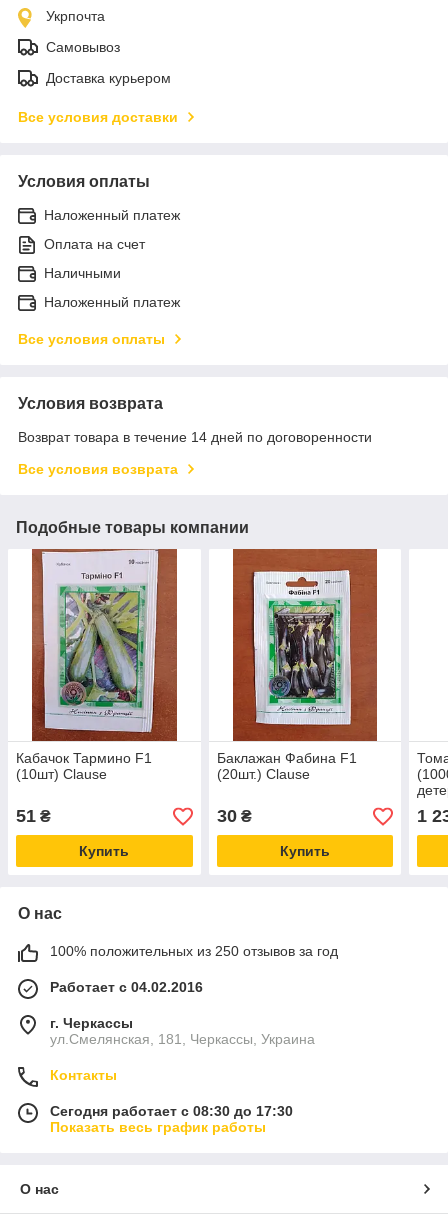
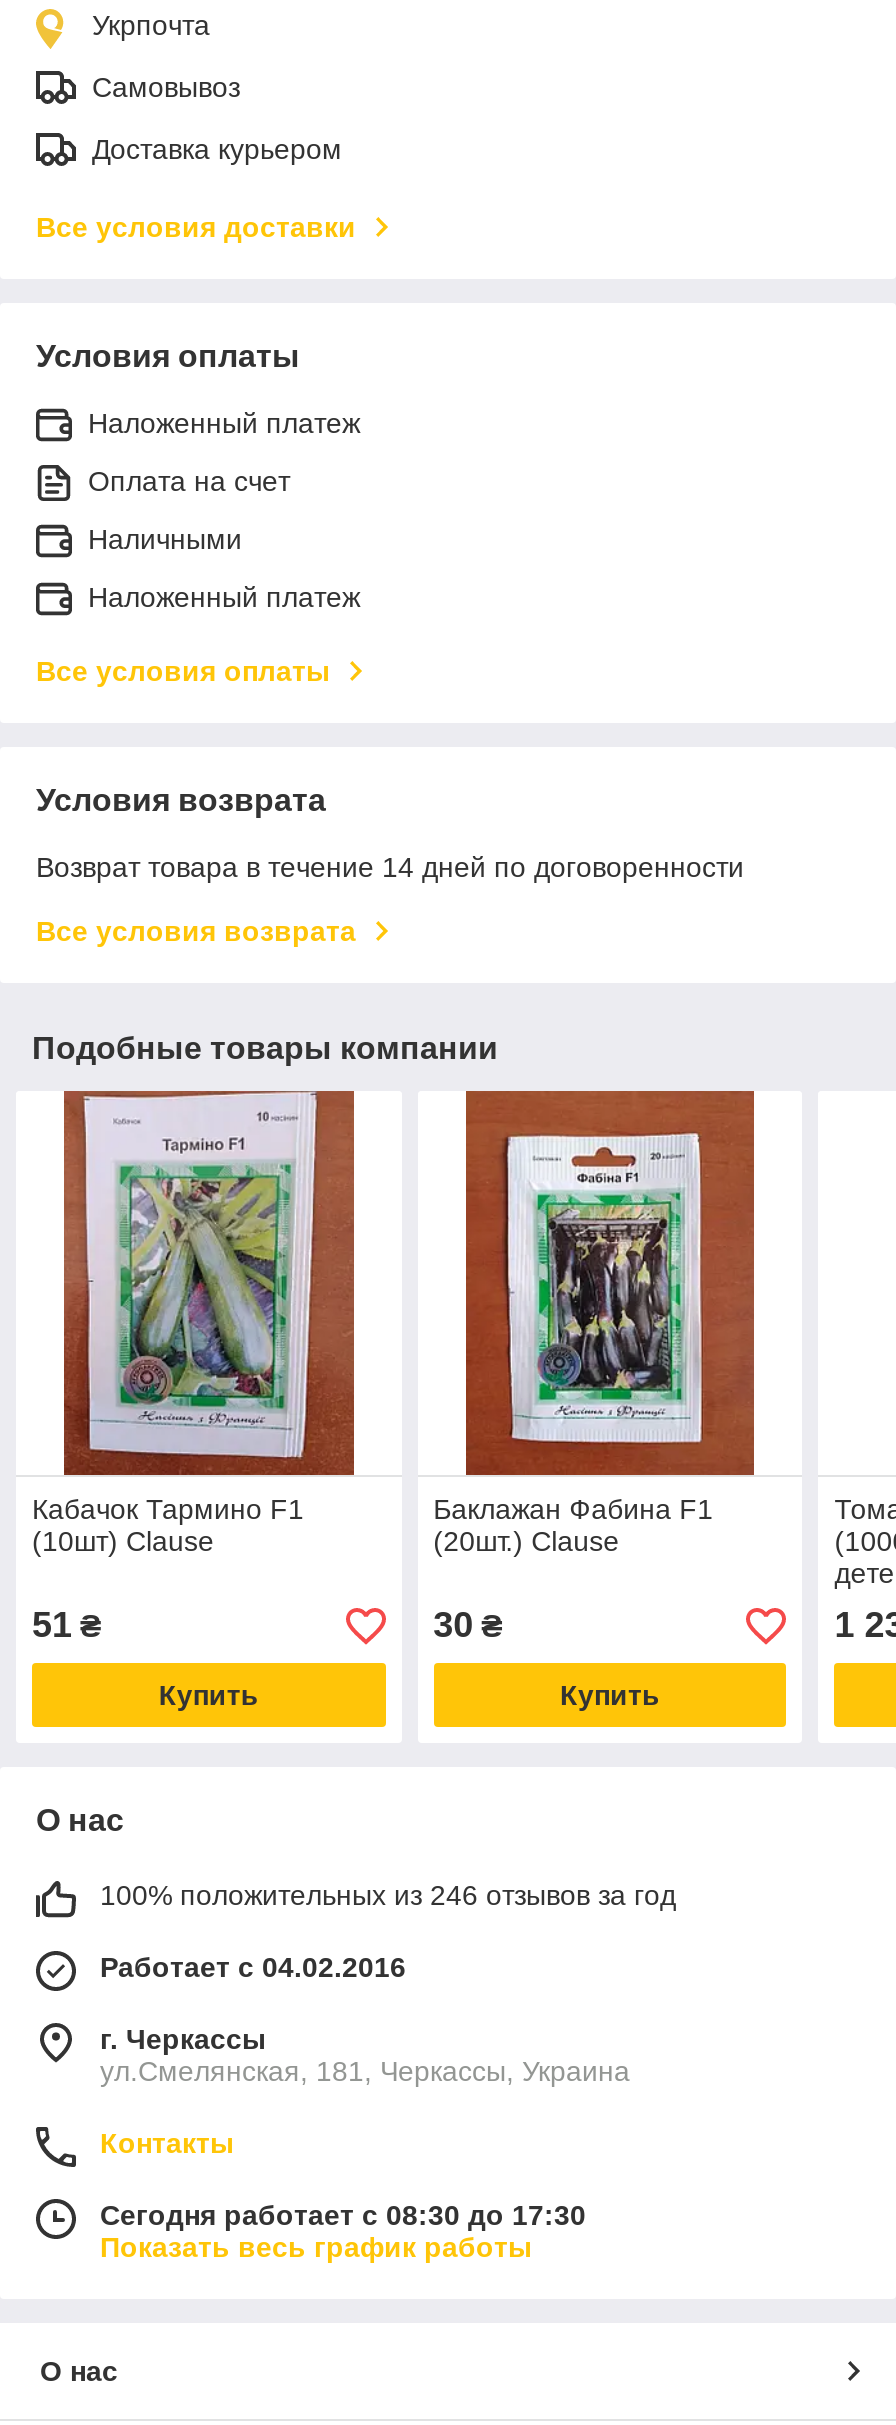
- 100% положительных из 250 отзывов за год
+ 100% положительных из 246 отзывов за год
